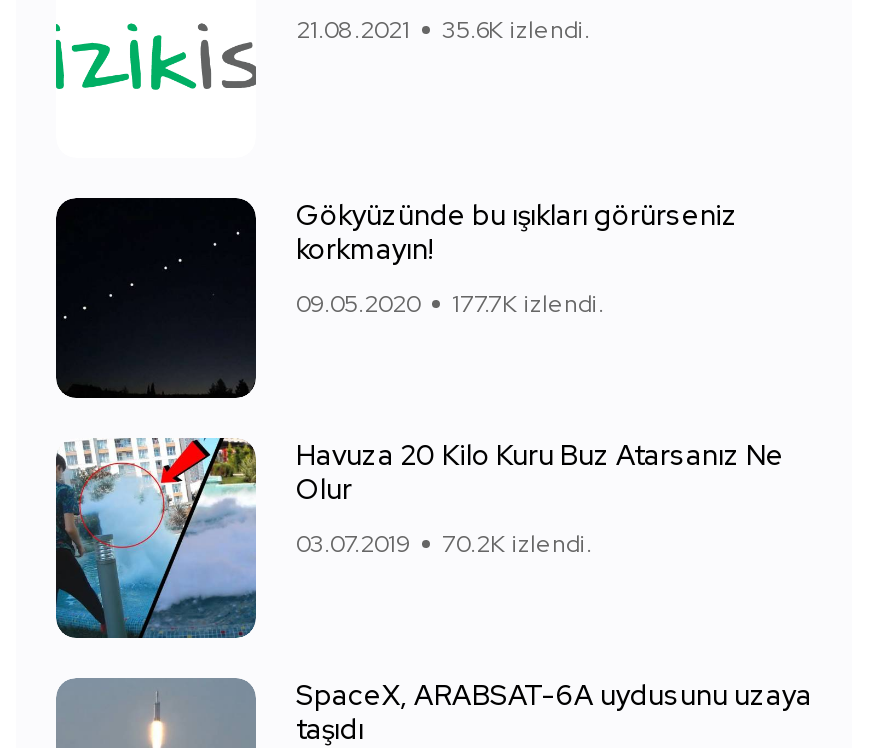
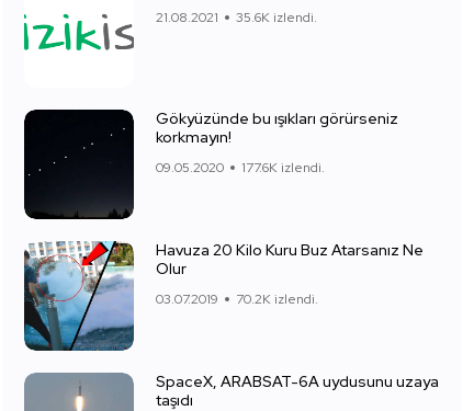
- 09.05.2020 177.7K izlendi.
+ 09.05.2020 177.6K izlendi.
